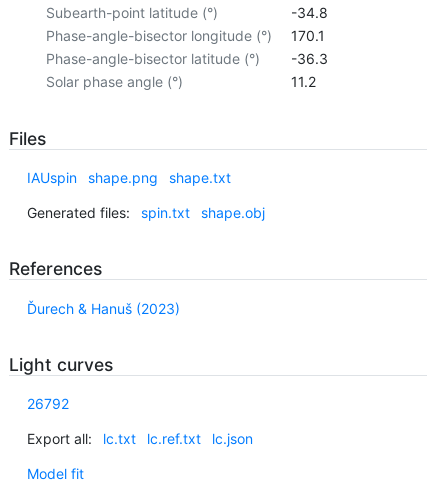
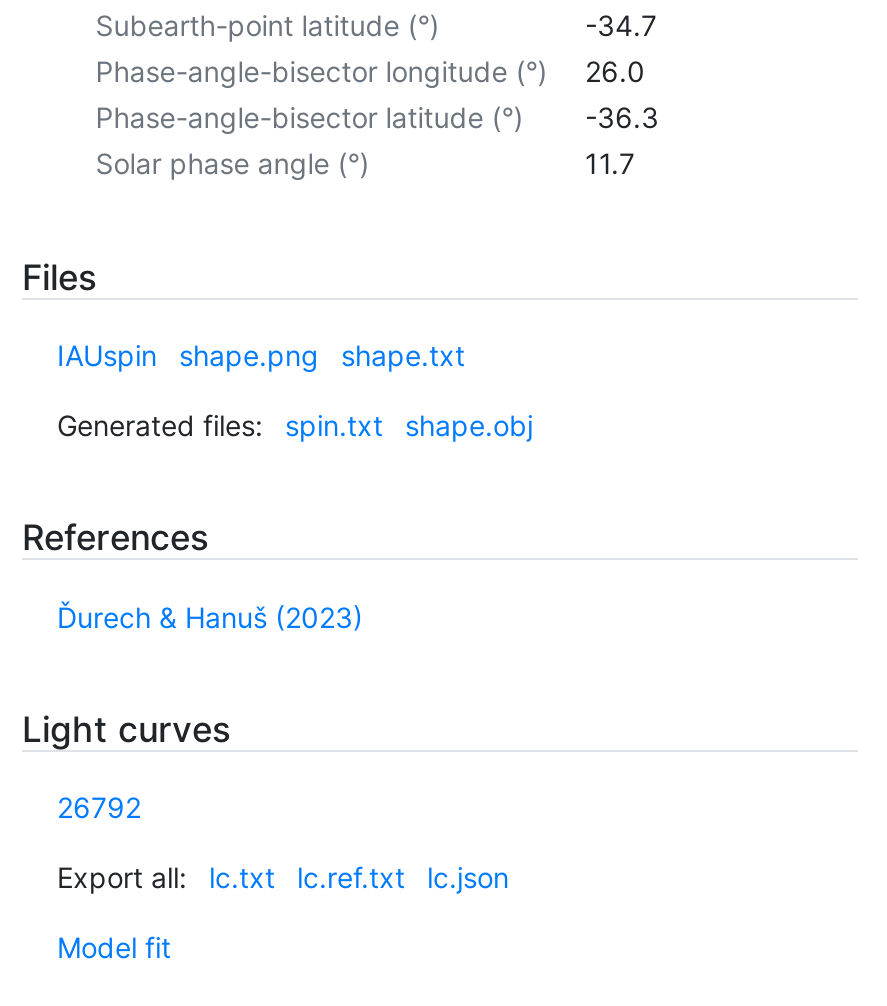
- -34.8
+ -34.7

- Phase-angle-bisector longitude (°) 170.1
+ Phase-angle-bisector longitude (°) 26.0

- 11.2
+ 11.7
